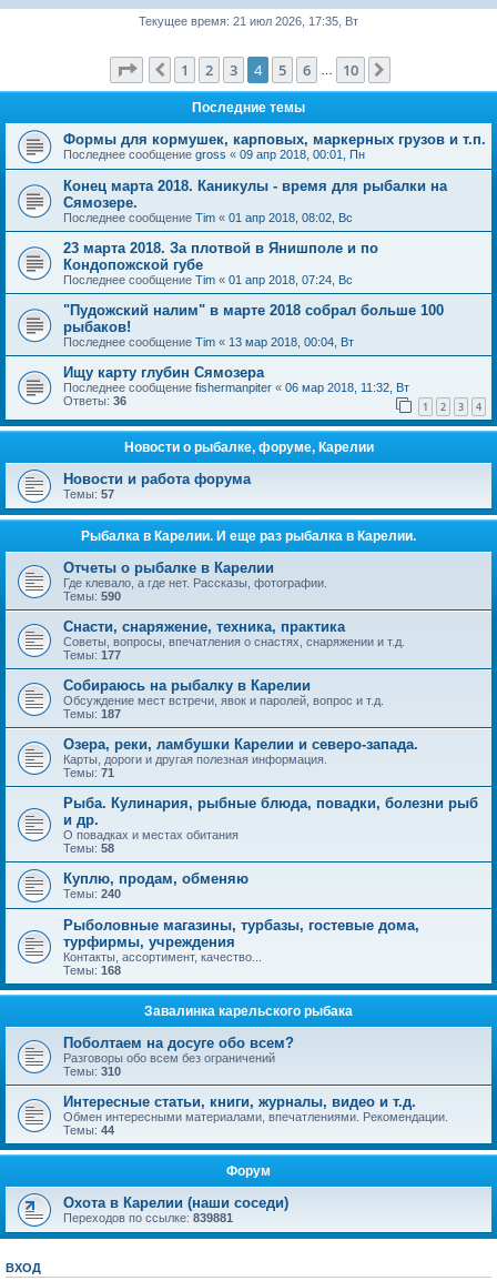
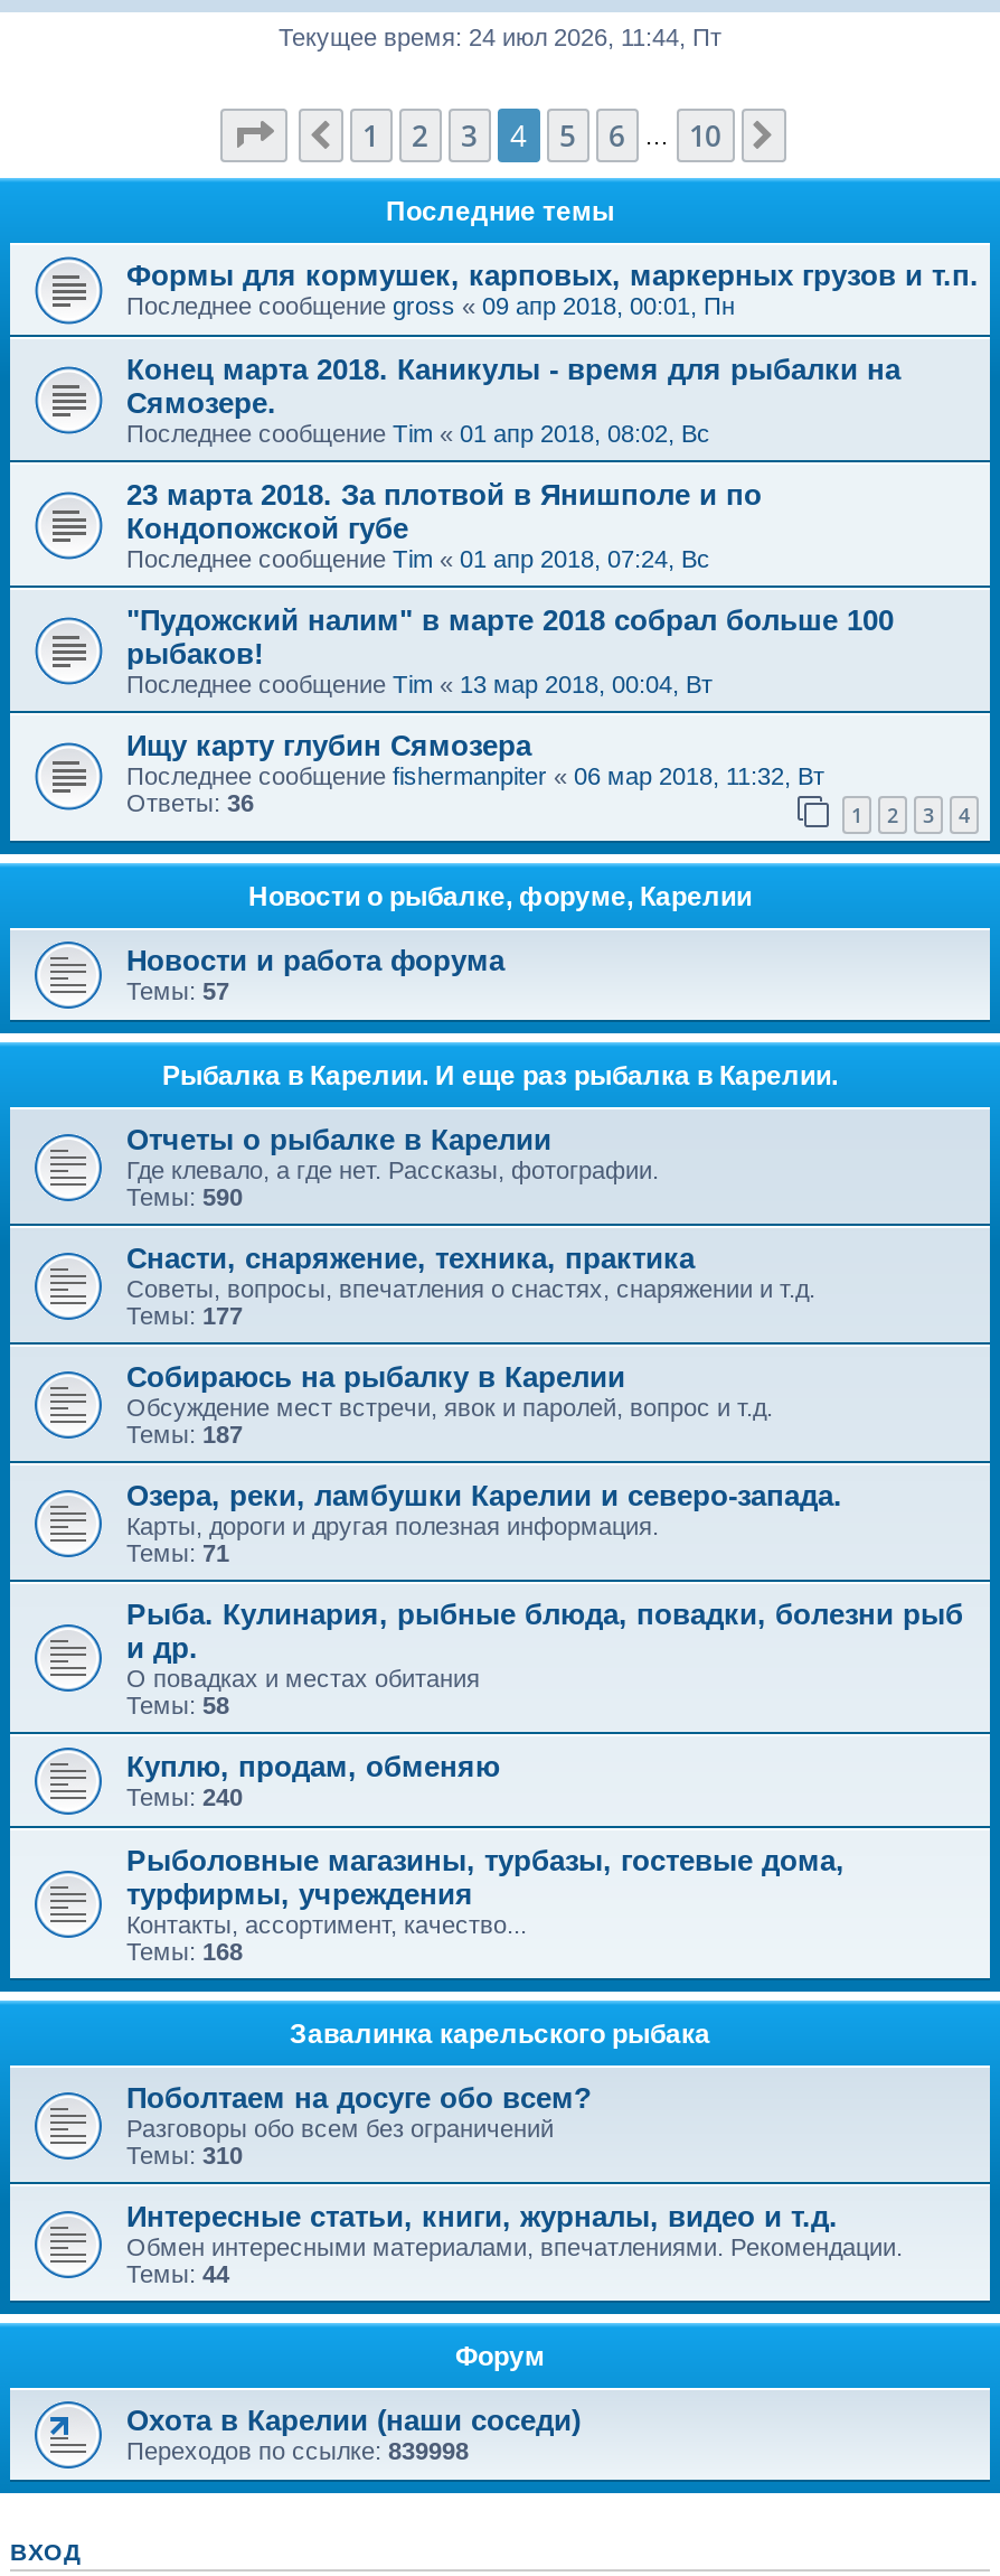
- Текущее время: 21 июл 2026, 17:35, Вт
+ Текущее время: 24 июл 2026, 11:44, Пт

- Переходов по ссылке:839881
+ Переходов по ссылке:839998
